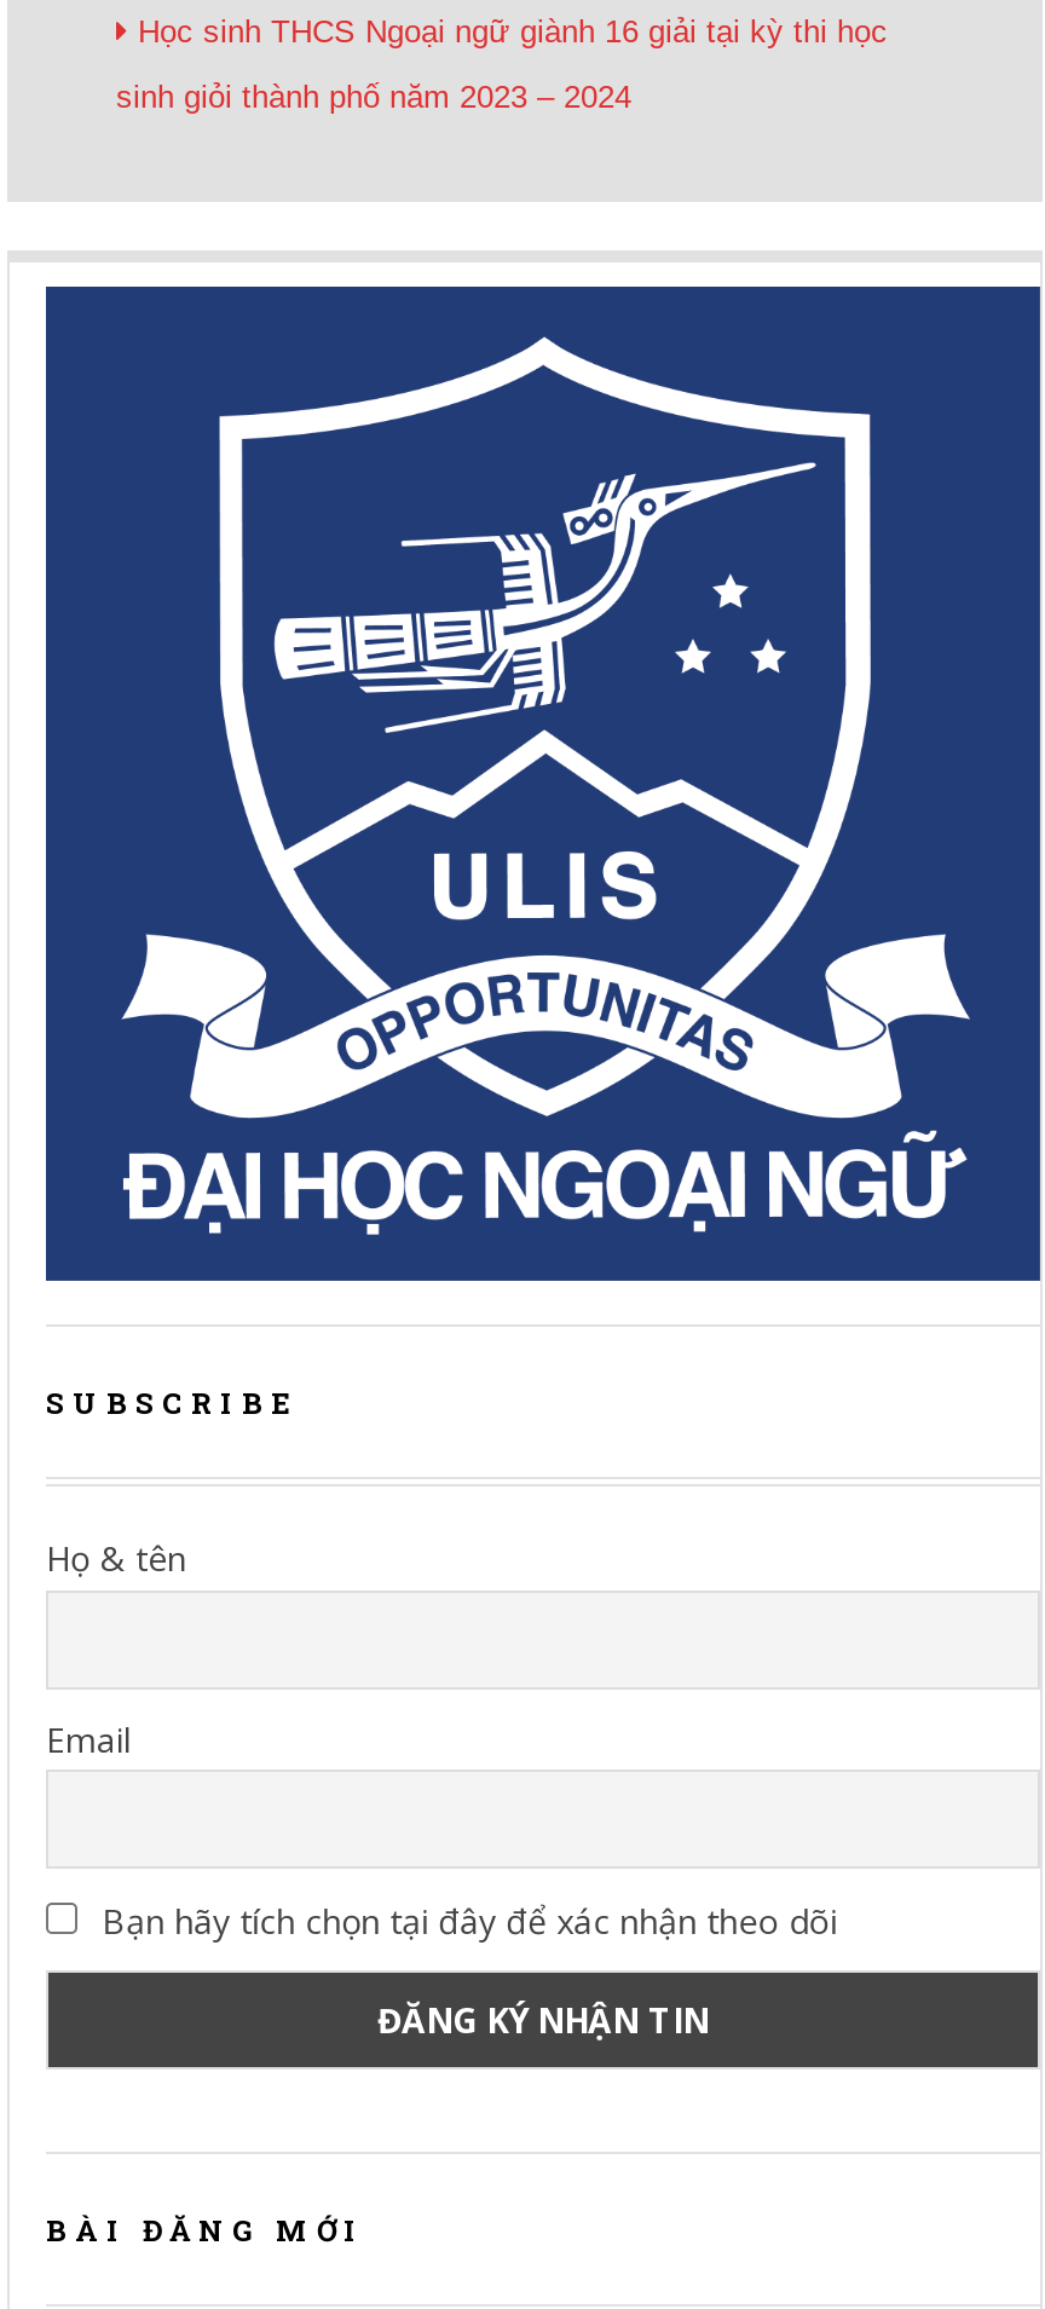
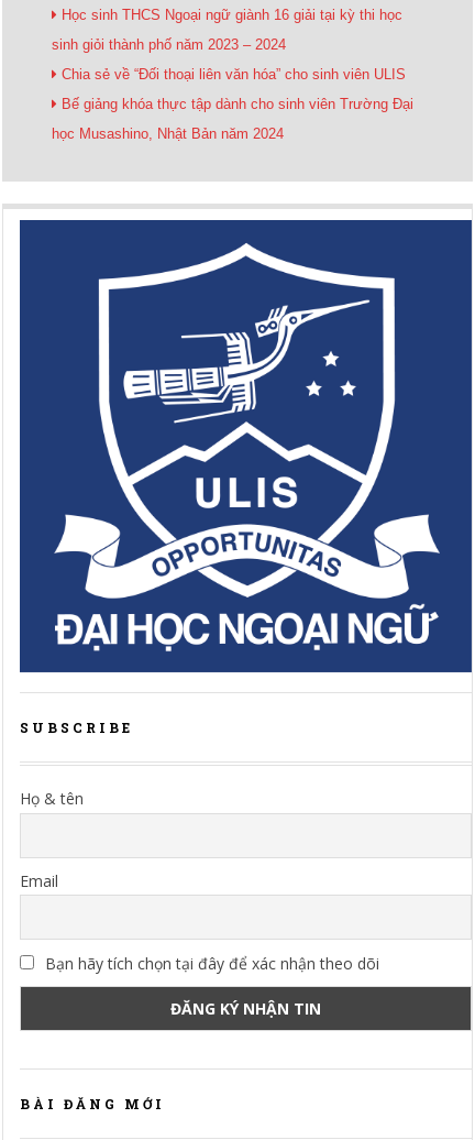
+ Chia sẻ về “Đối thoại liên văn hóa” cho sinh viên ULIS
+ Bế giảng khóa thực tập dành cho sinh viên Trường Đại
+ học Musashino, Nhật Bản năm 2024
